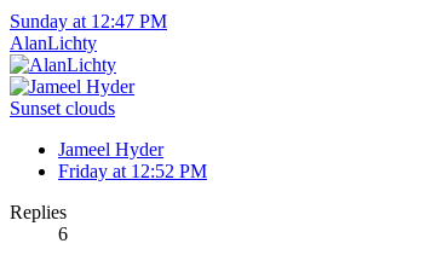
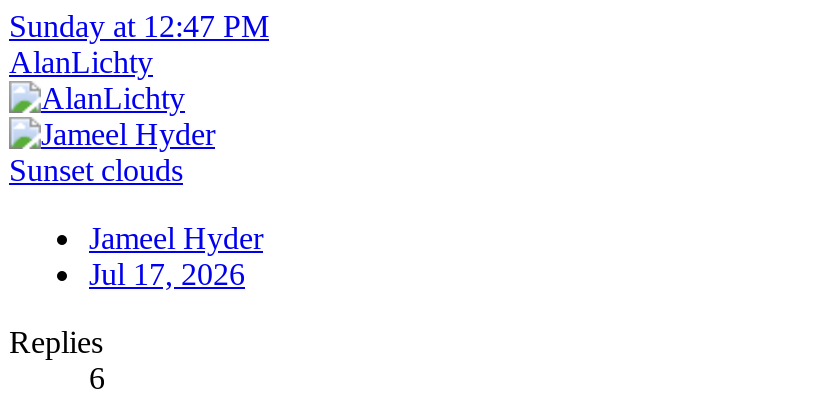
- Friday at 12:52 PM
+ Jul 17, 2026
